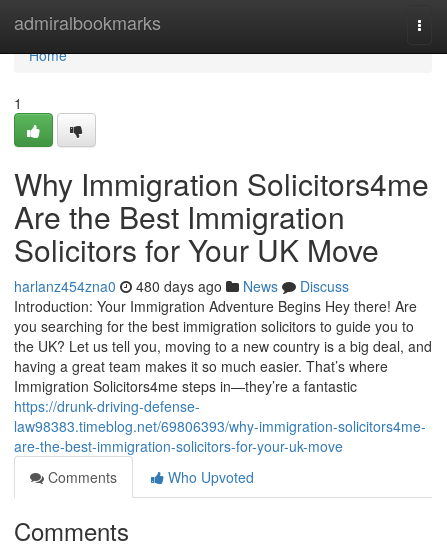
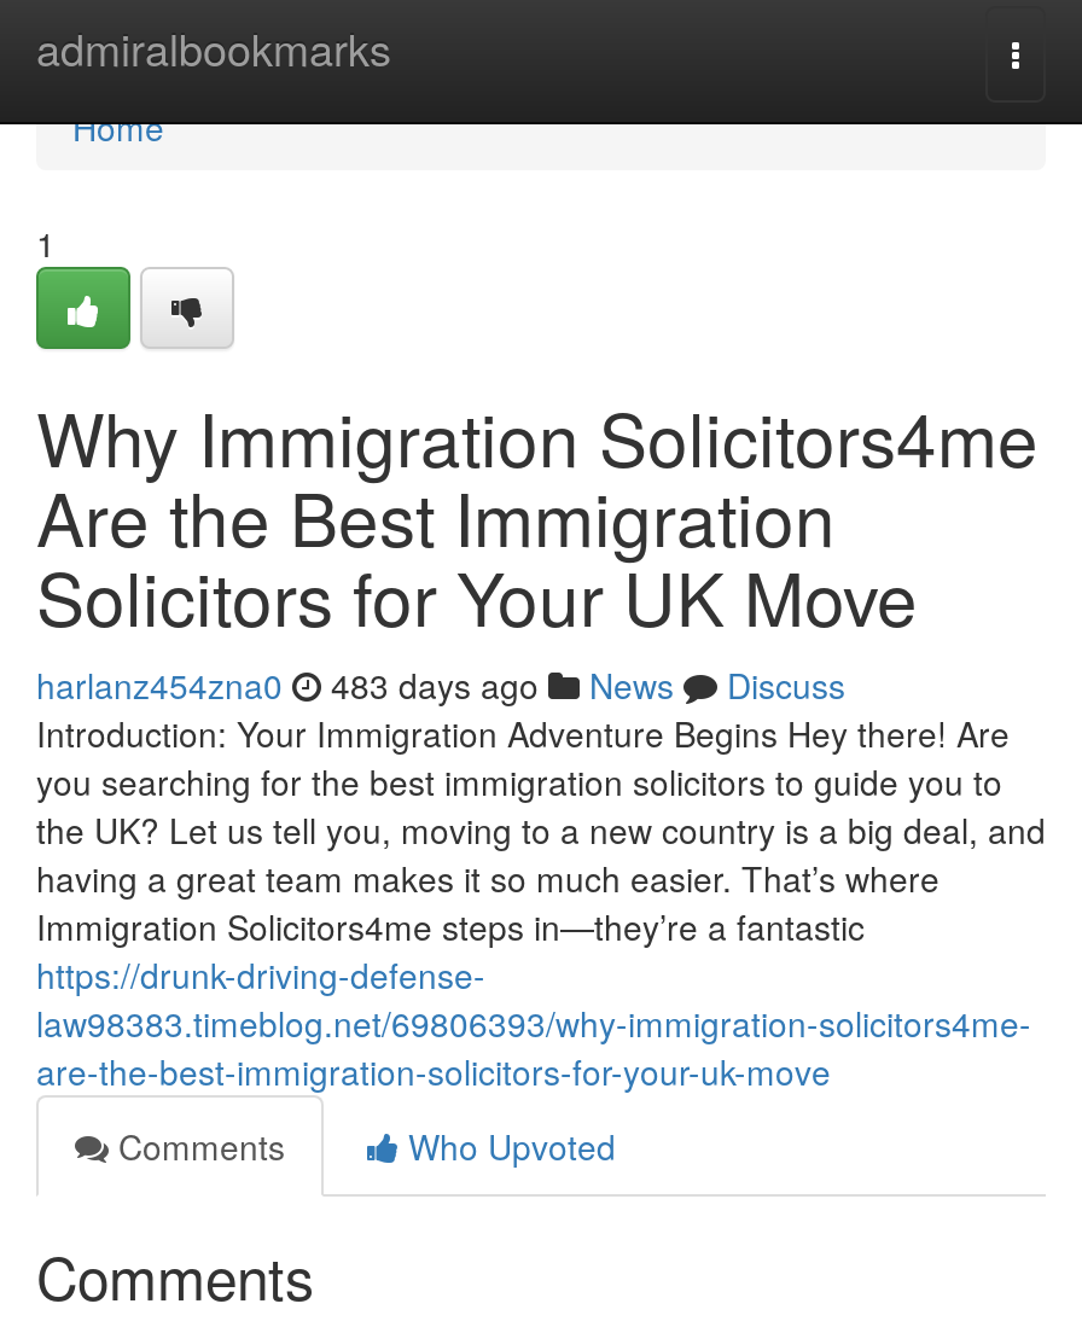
- harlanz454zna0 480 days ago News Discuss
+ harlanz454zna0 483 days ago News Discuss
